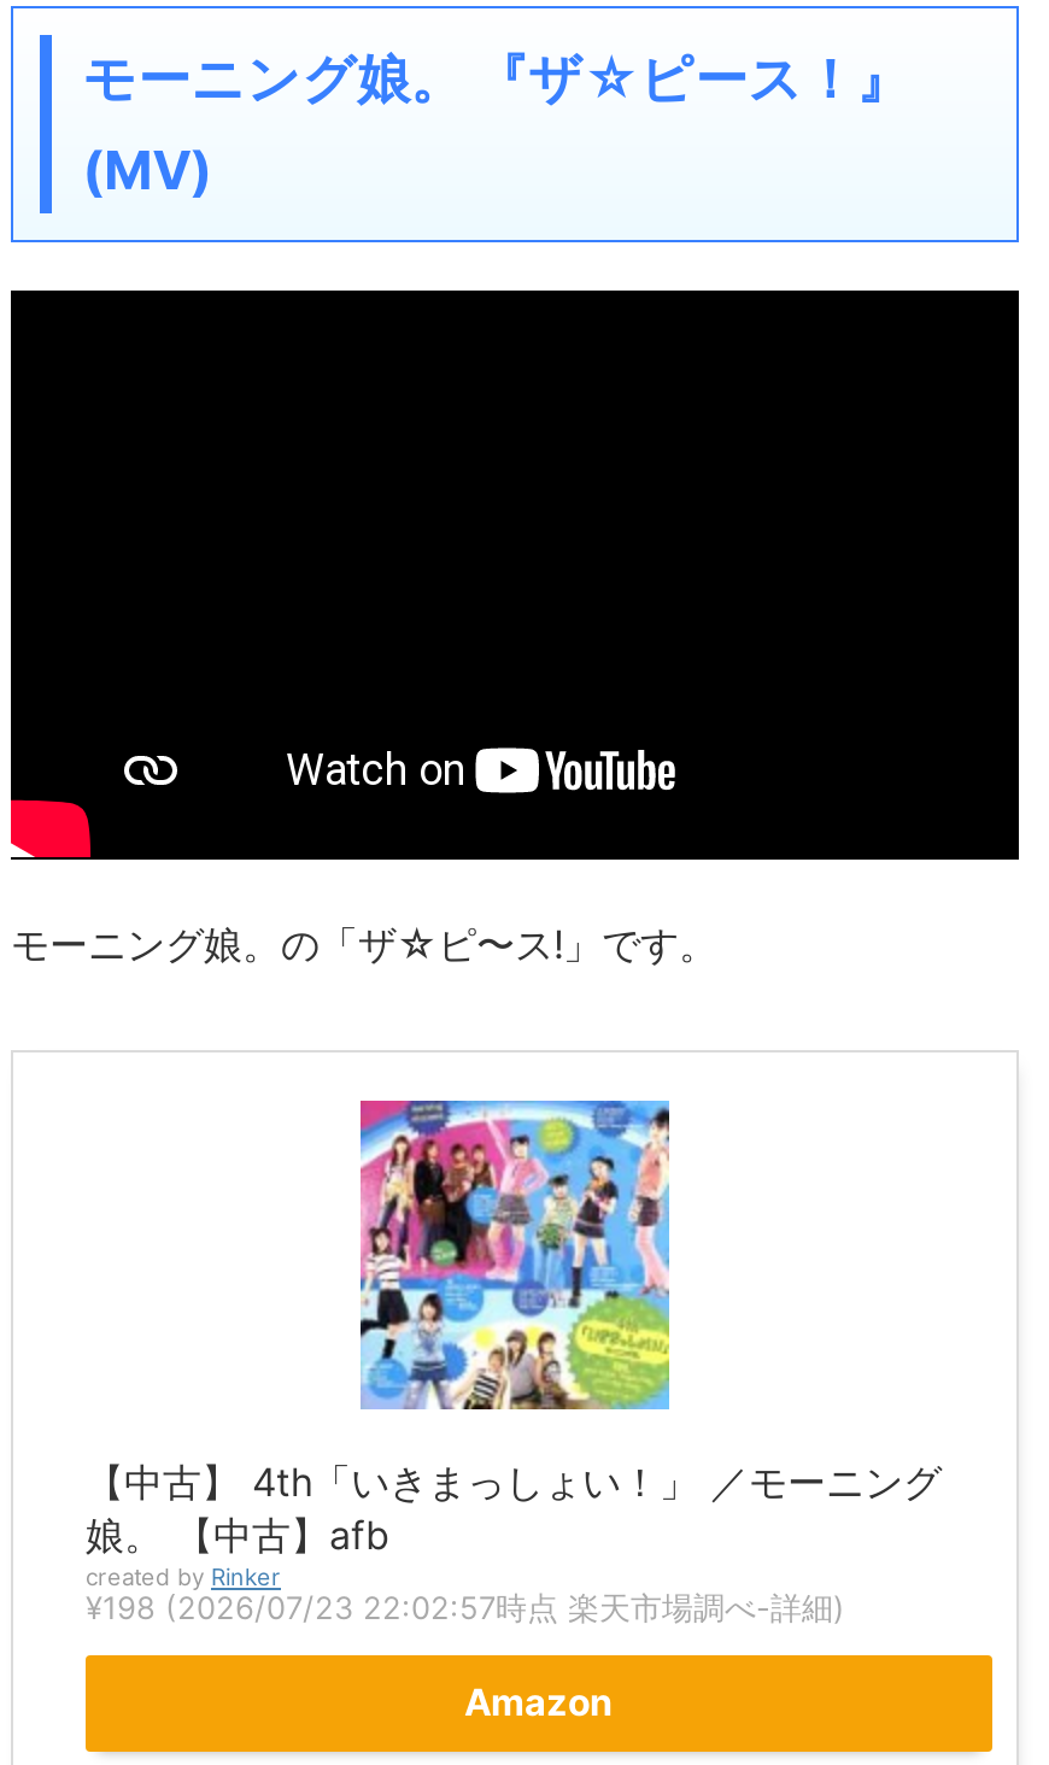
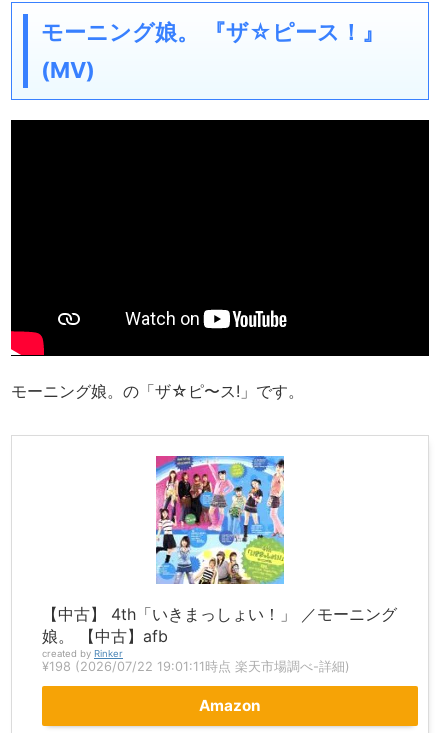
- ¥198 (2026/07/23 22:02:57時点 楽天市場調べ-詳細)
+ ¥198 (2026/07/22 19:01:11時点 楽天市場調べ-詳細)
